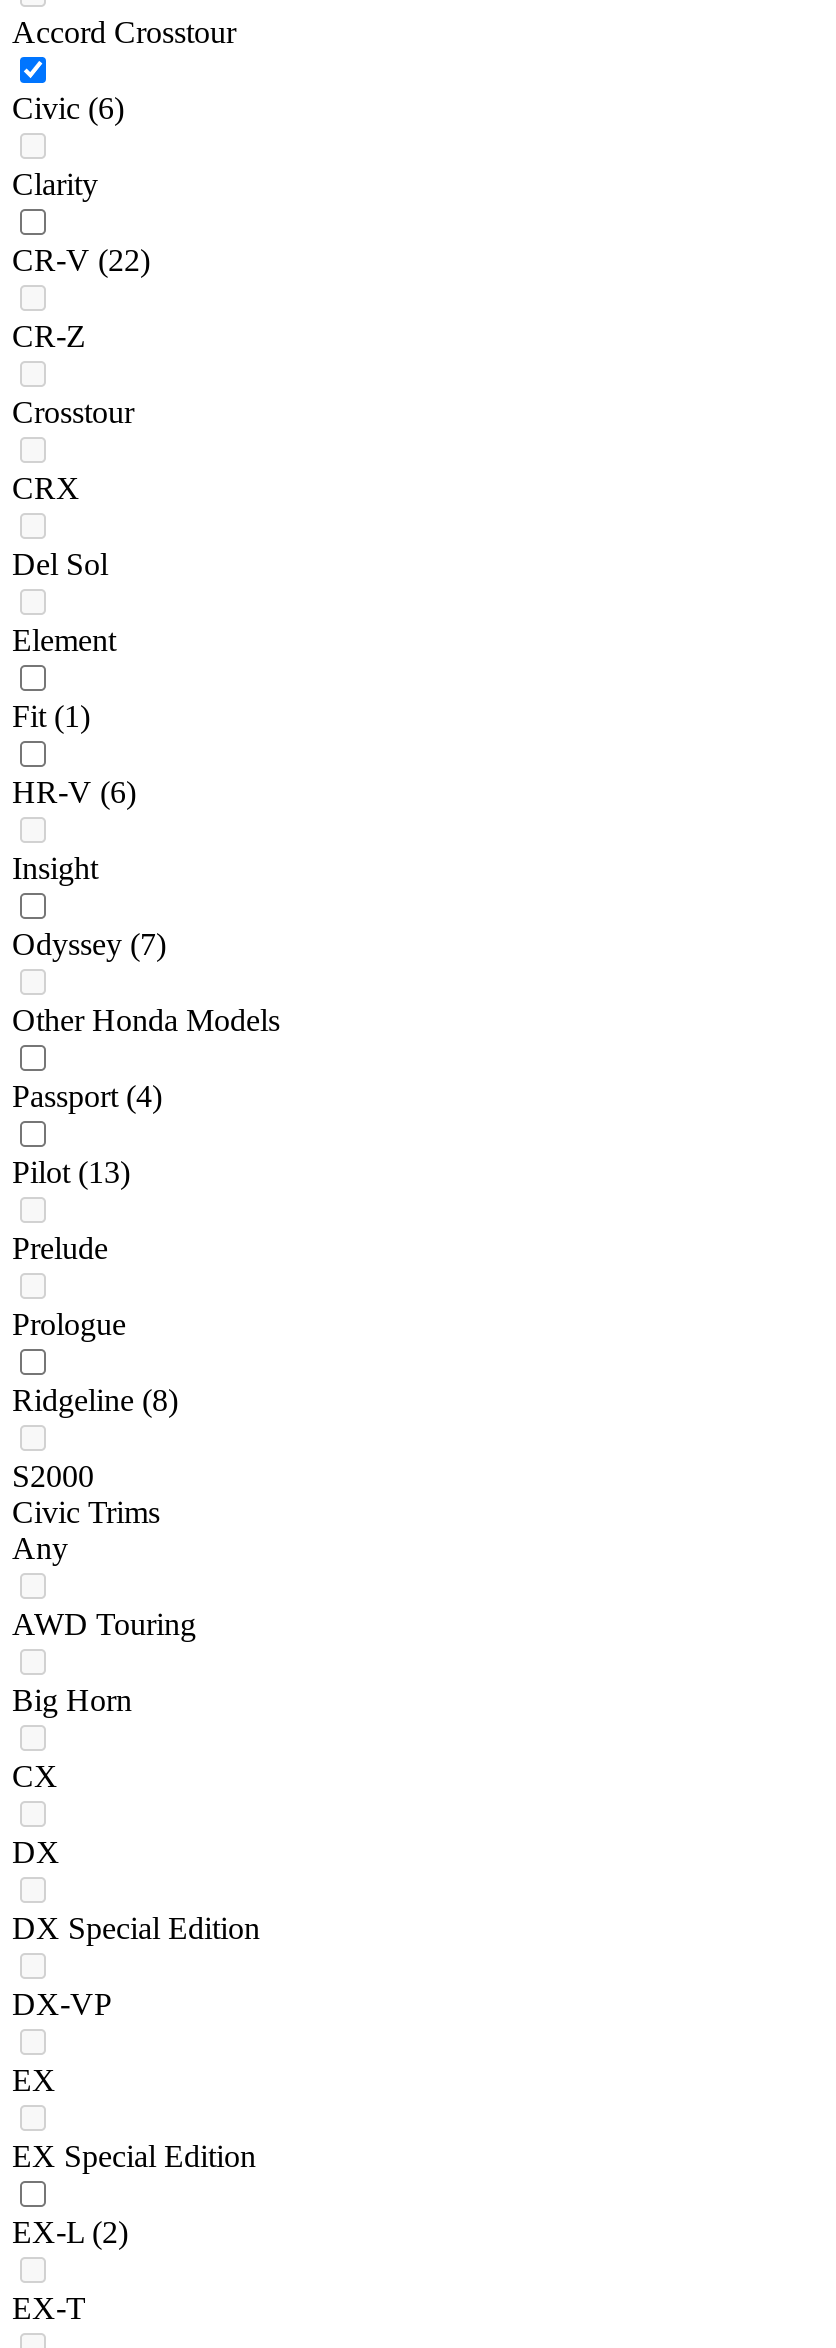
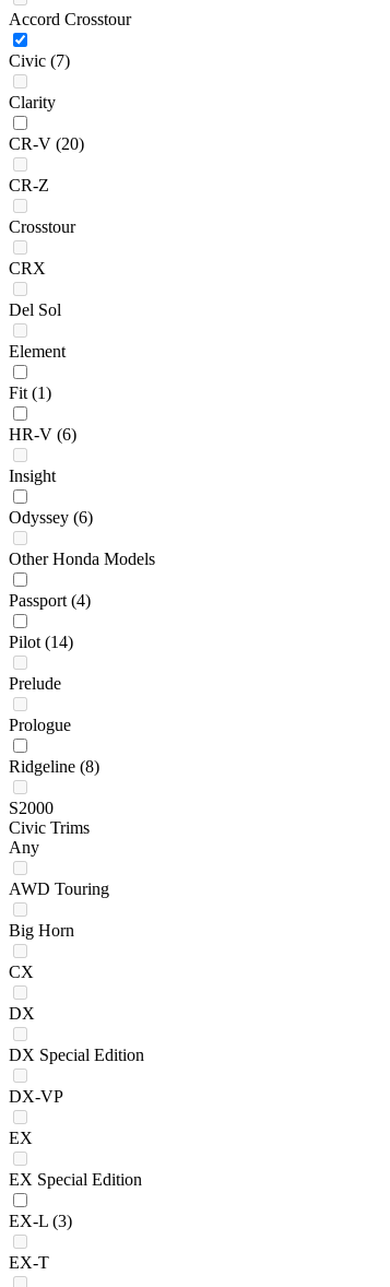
- Civic (6)
+ Civic (7)

- CR-V (22)
+ CR-V (20)

- Odyssey (7)
+ Odyssey (6)

- Pilot (13)
+ Pilot (14)

- EX-L (2)
+ EX-L (3)
